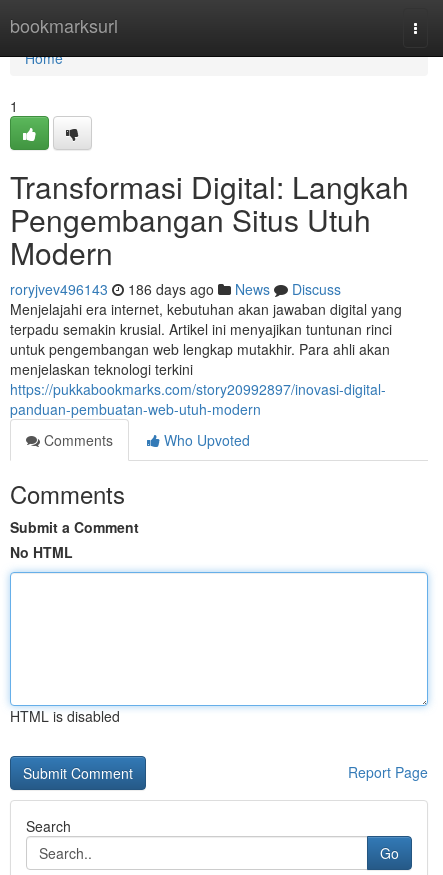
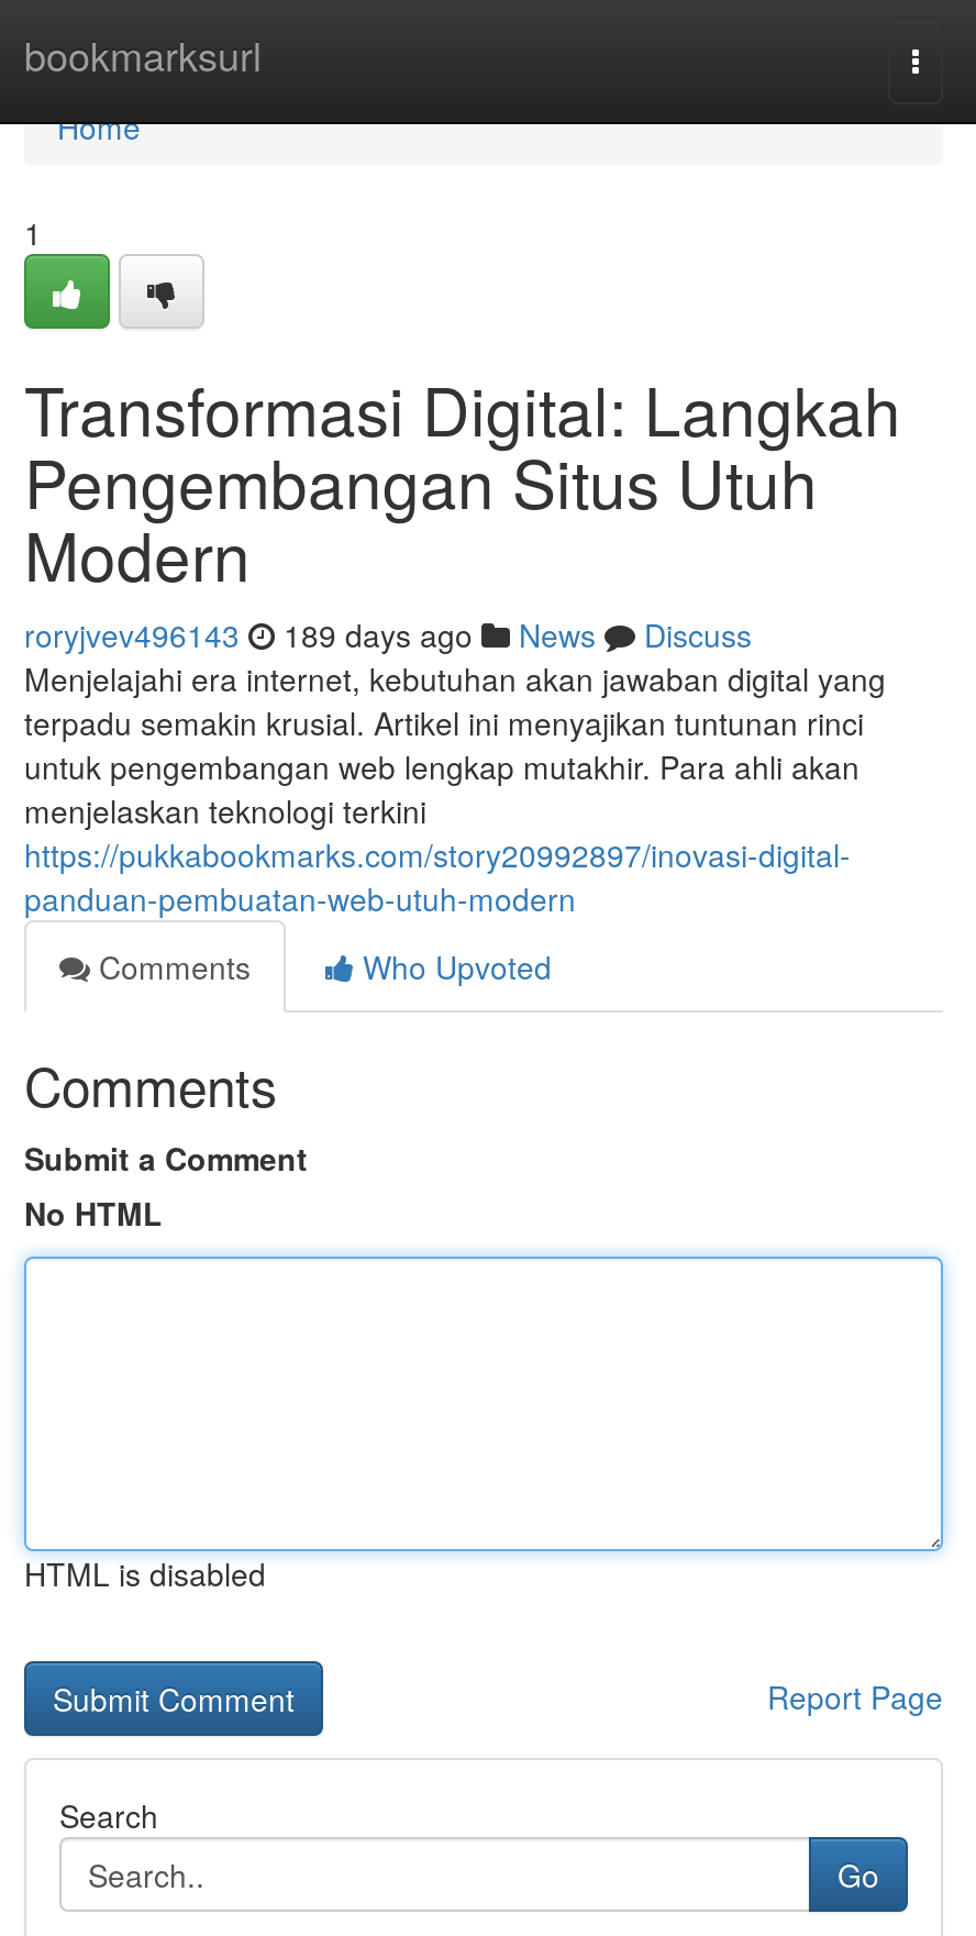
- roryjvev496143 186 days ago News Discuss
+ roryjvev496143 189 days ago News Discuss
